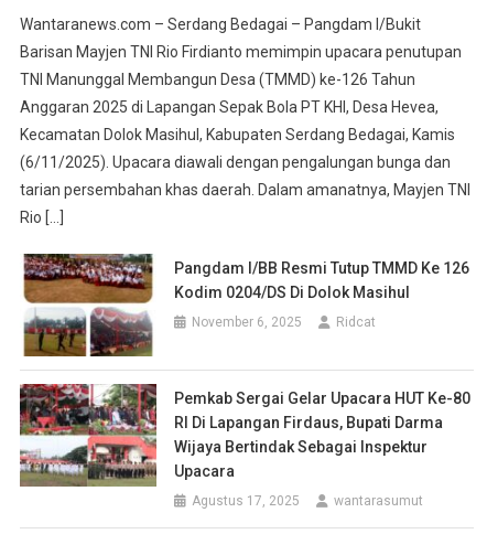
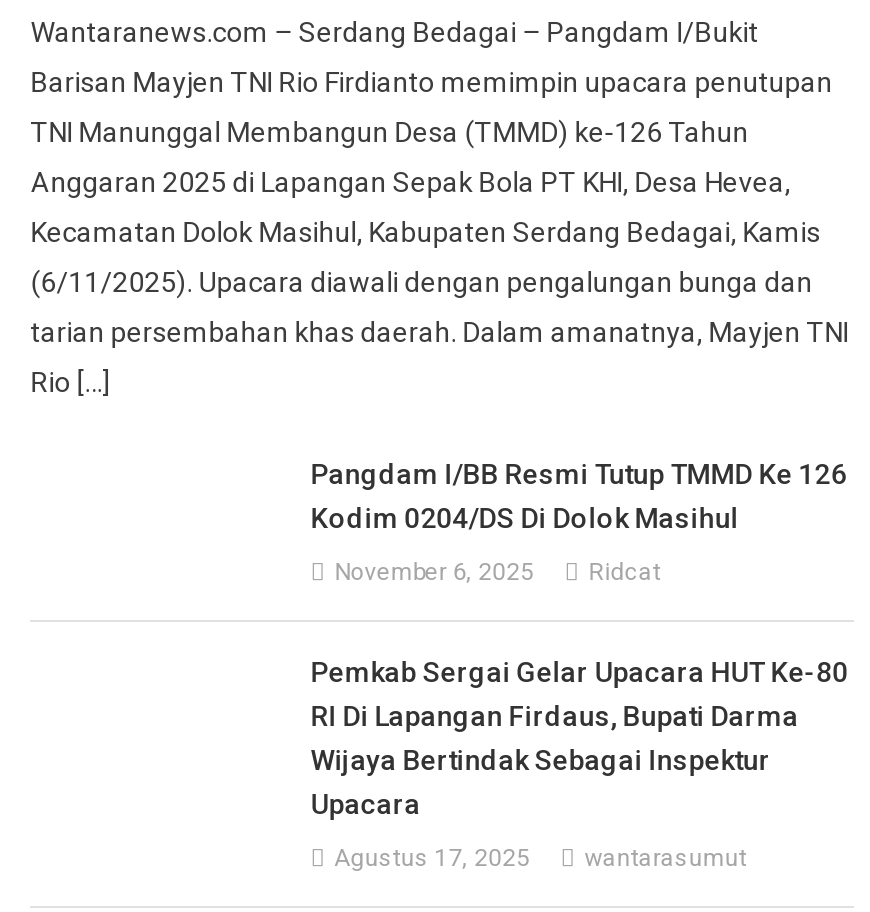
- [image]

- [image]
